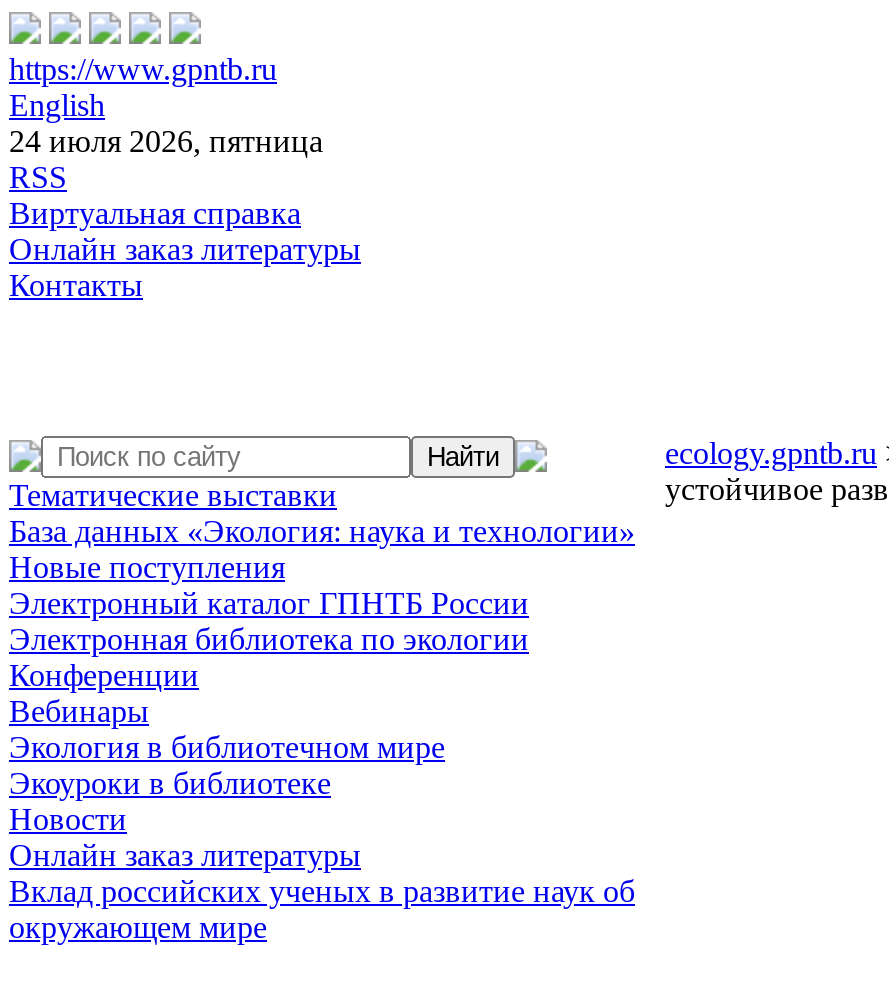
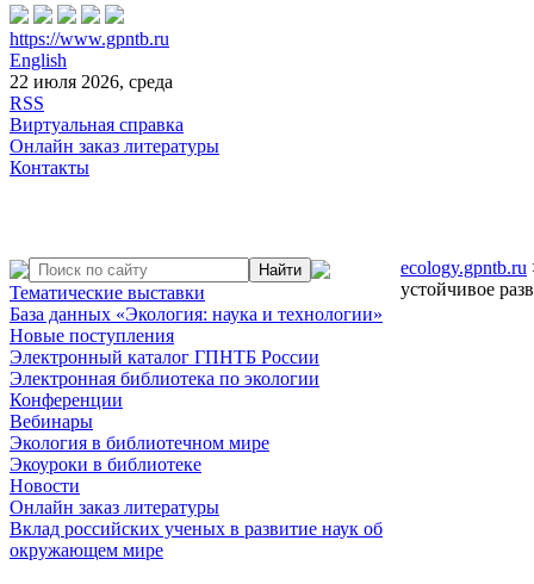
- 24 июля 2026, пятница
+ 22 июля 2026, среда
